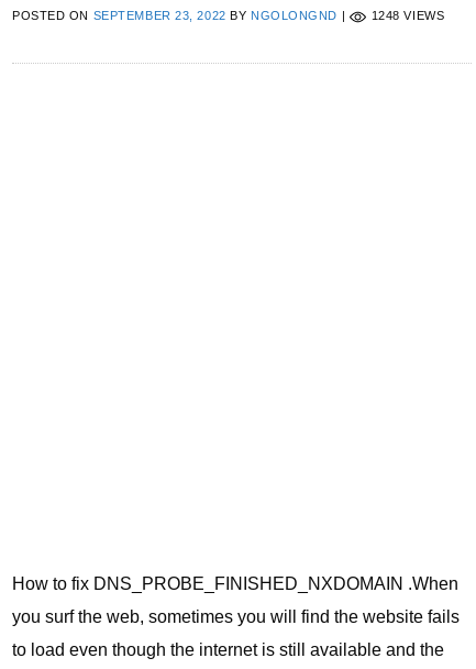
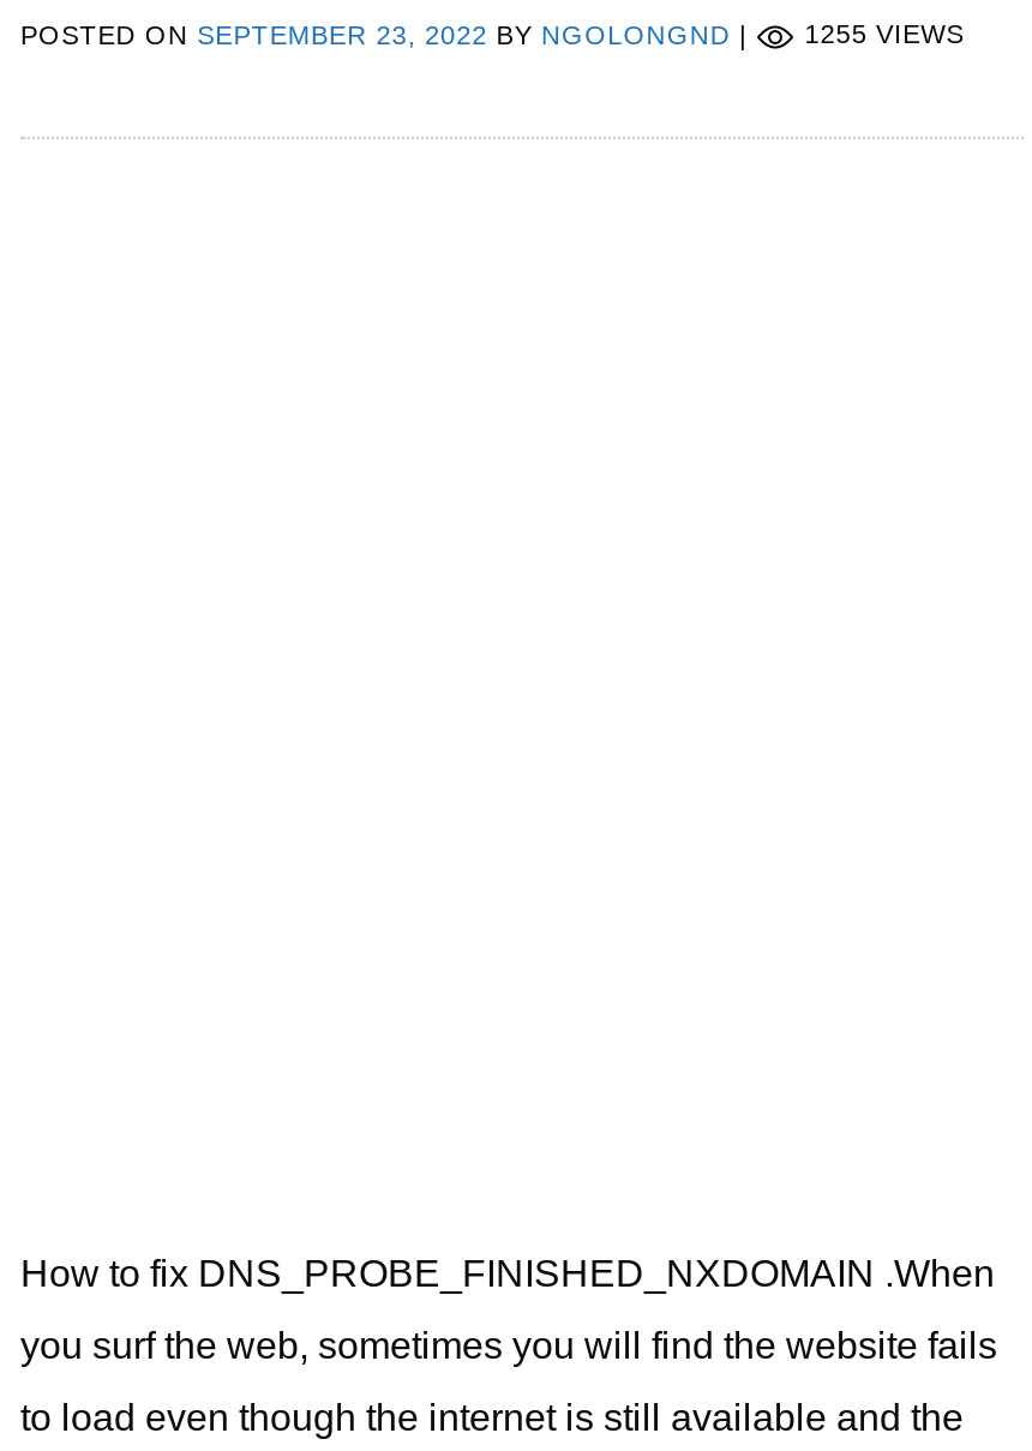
- 1248 VIEWS
+ 1255 VIEWS
